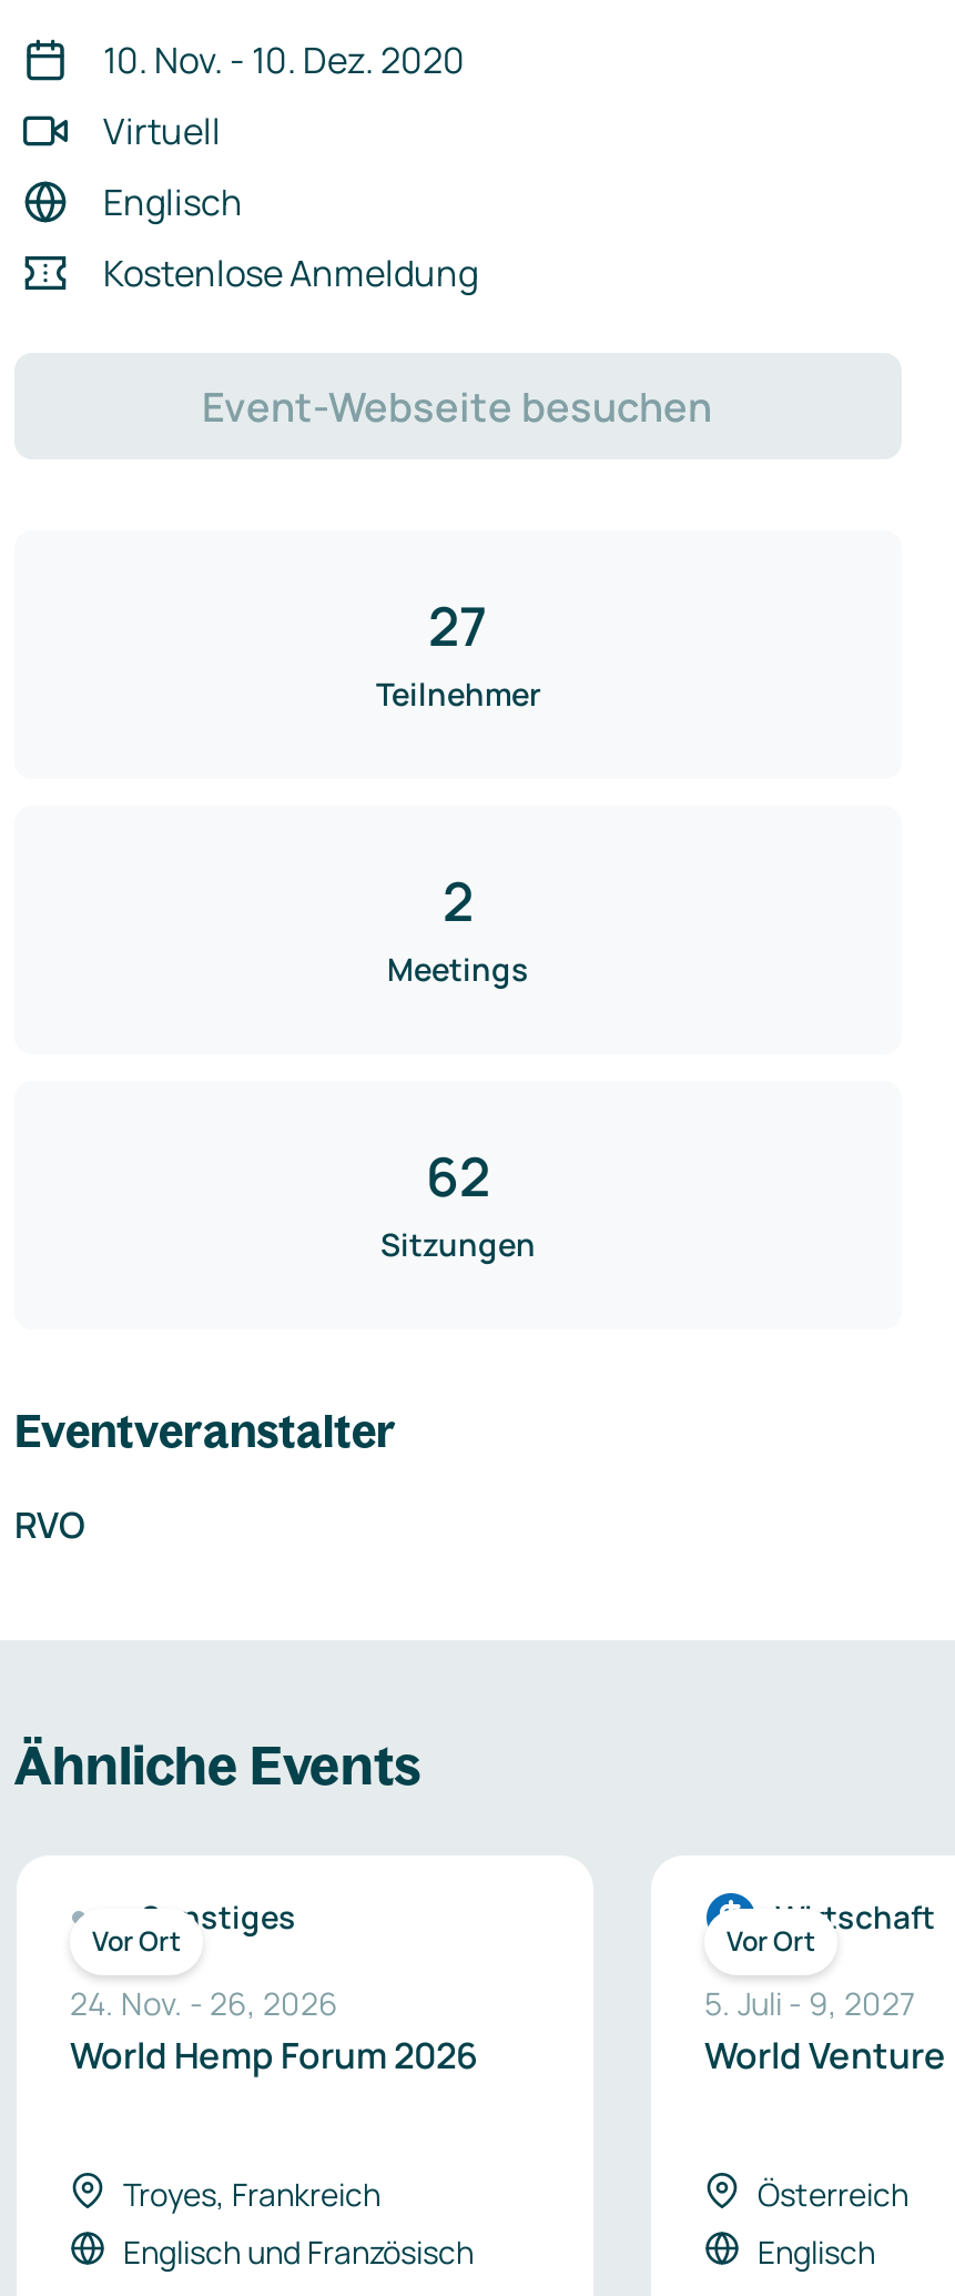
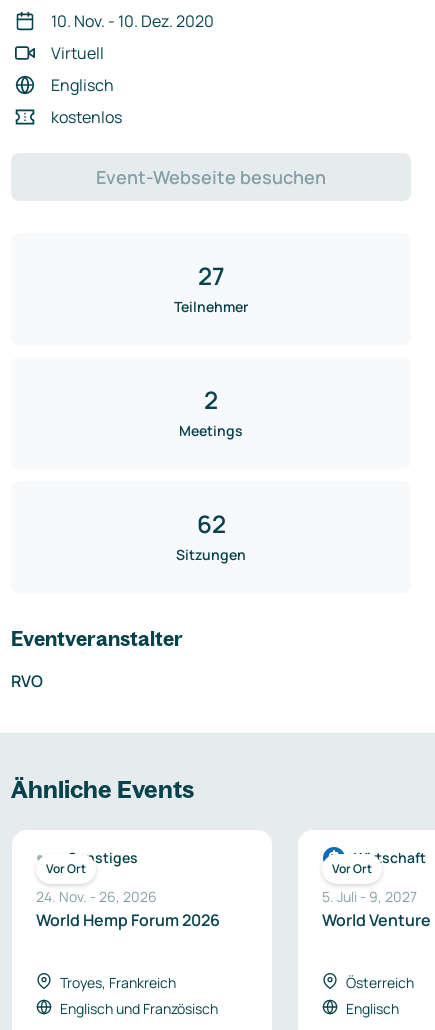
- Kostenlose Anmeldung
+ kostenlos
